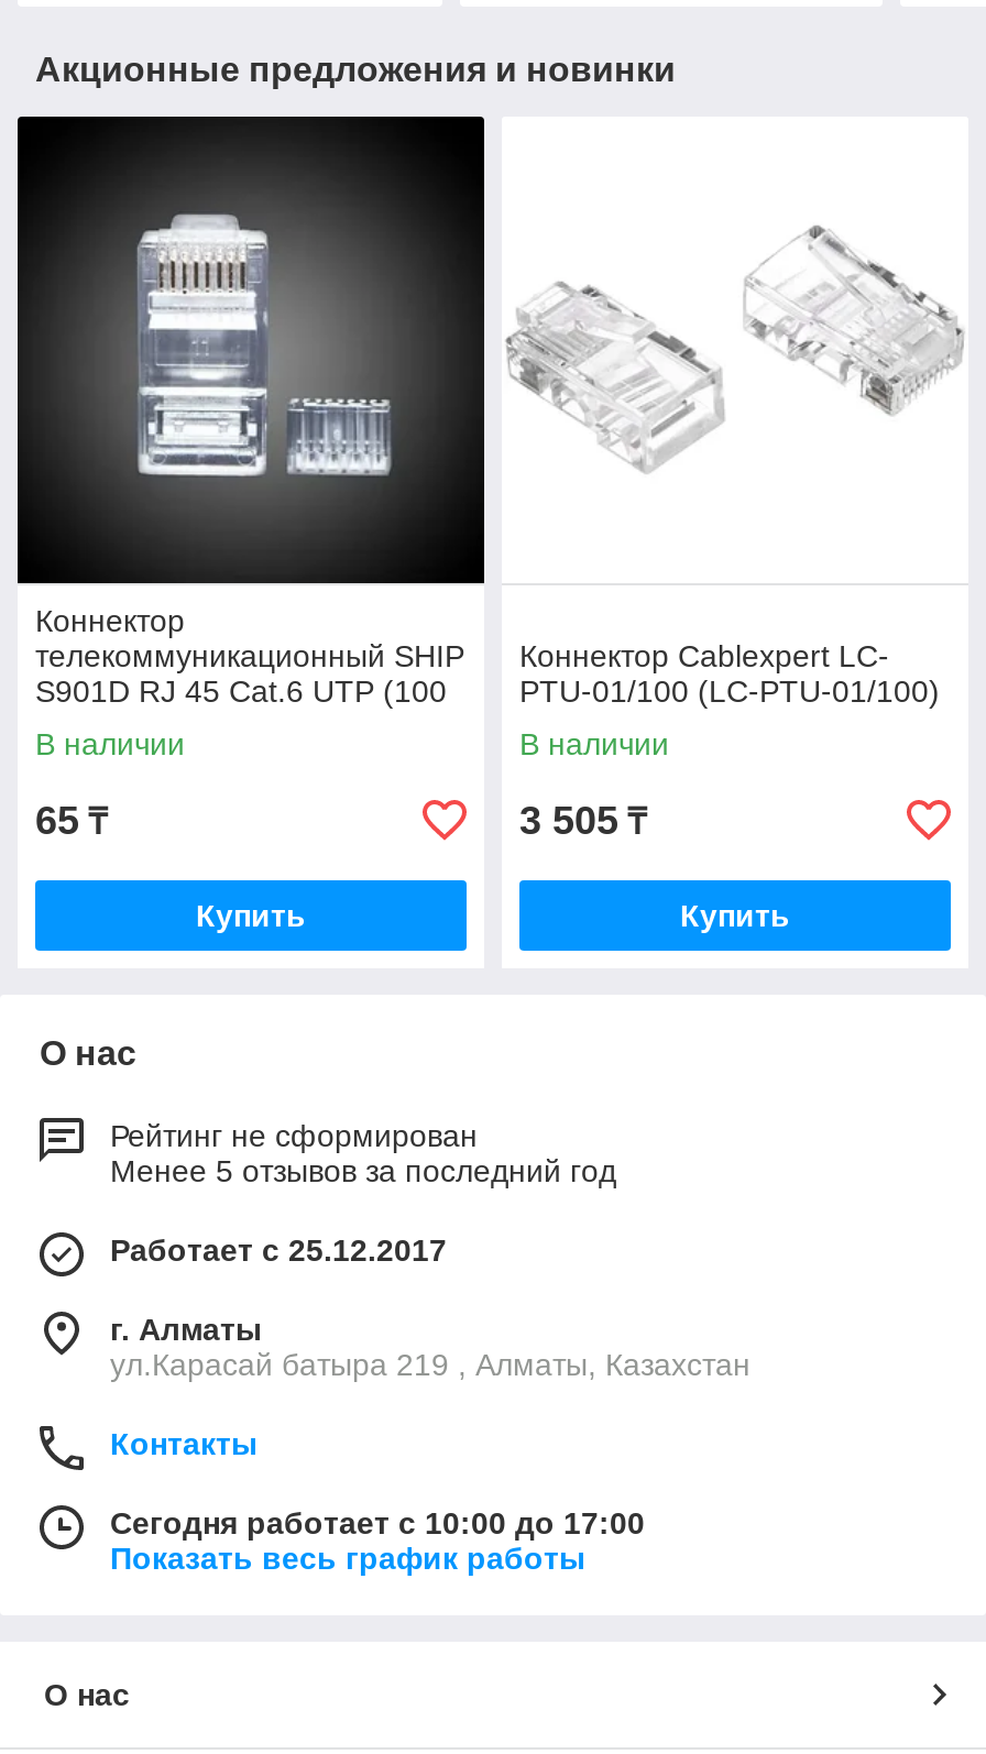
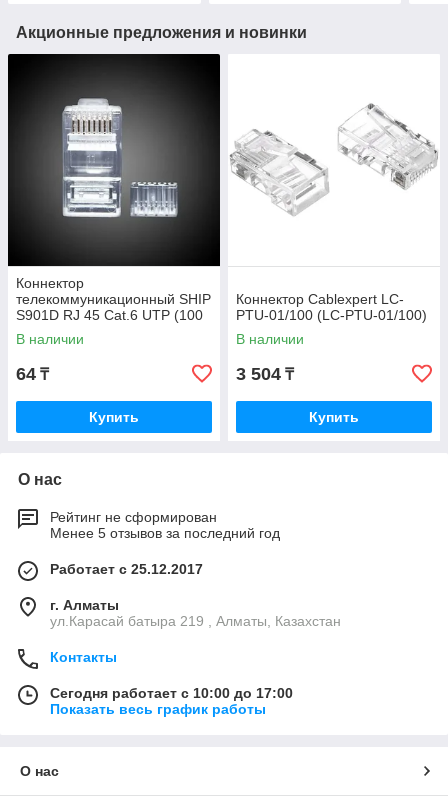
- 65 ₸
+ 64 ₸

- 3 505 ₸
+ 3 504 ₸
